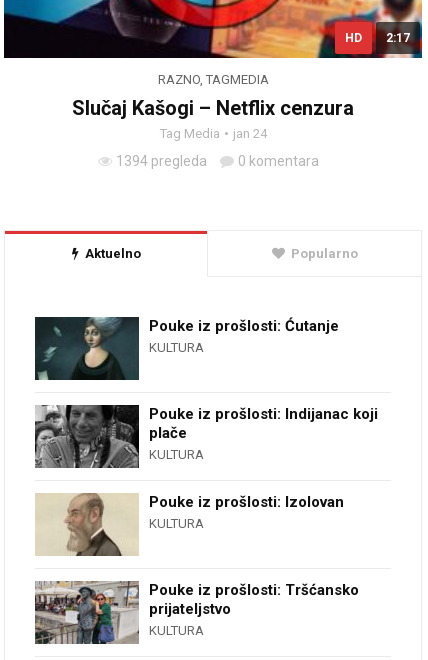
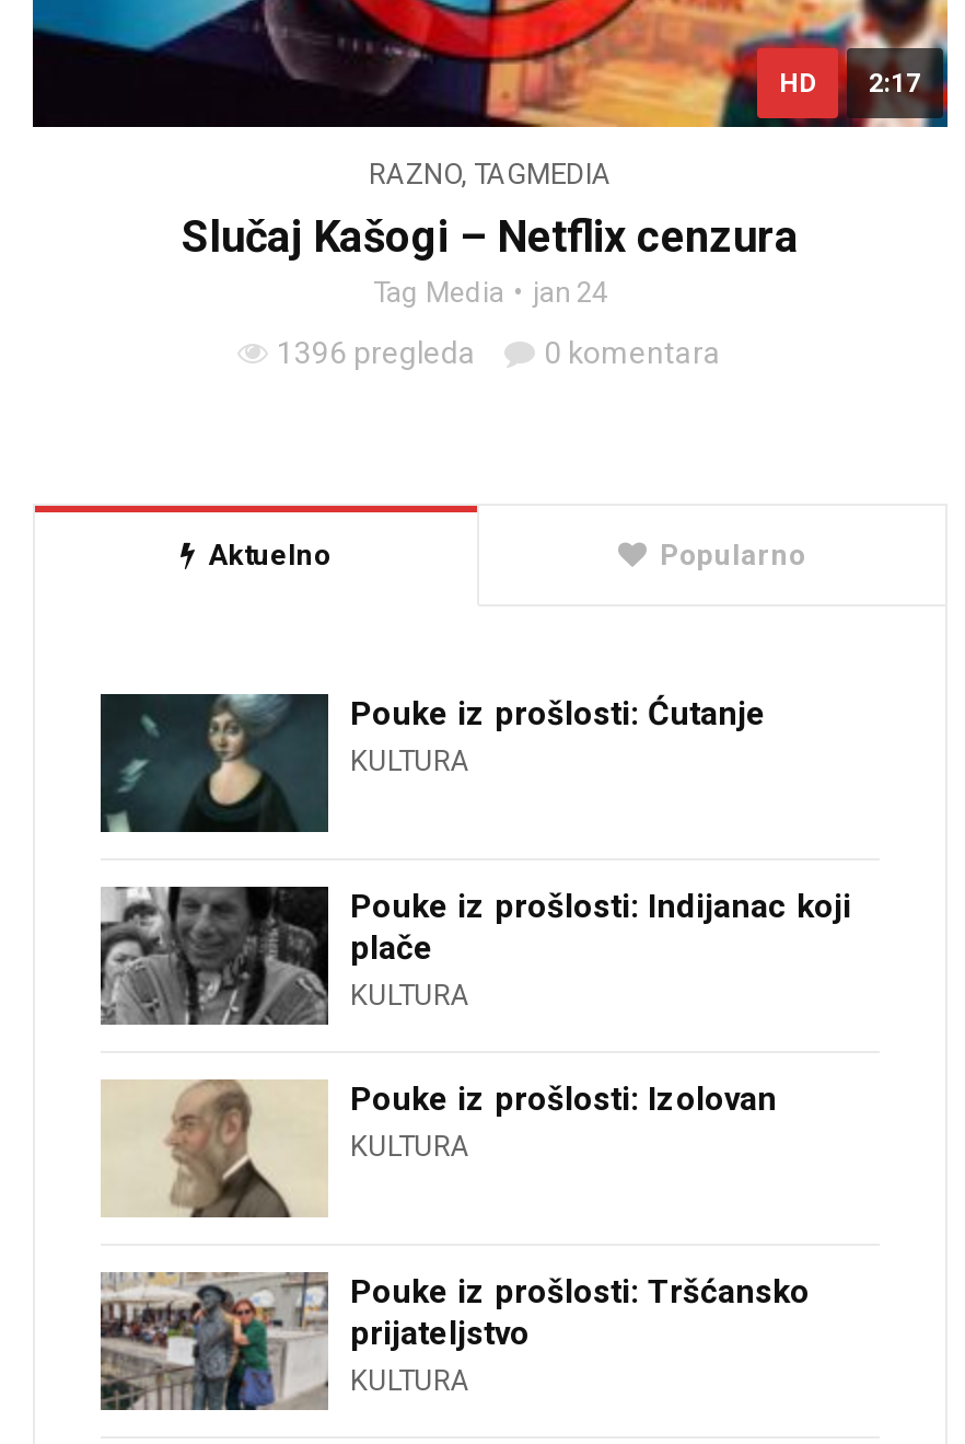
- 1394 pregleda 0 komentara
+ 1396 pregleda 0 komentara
